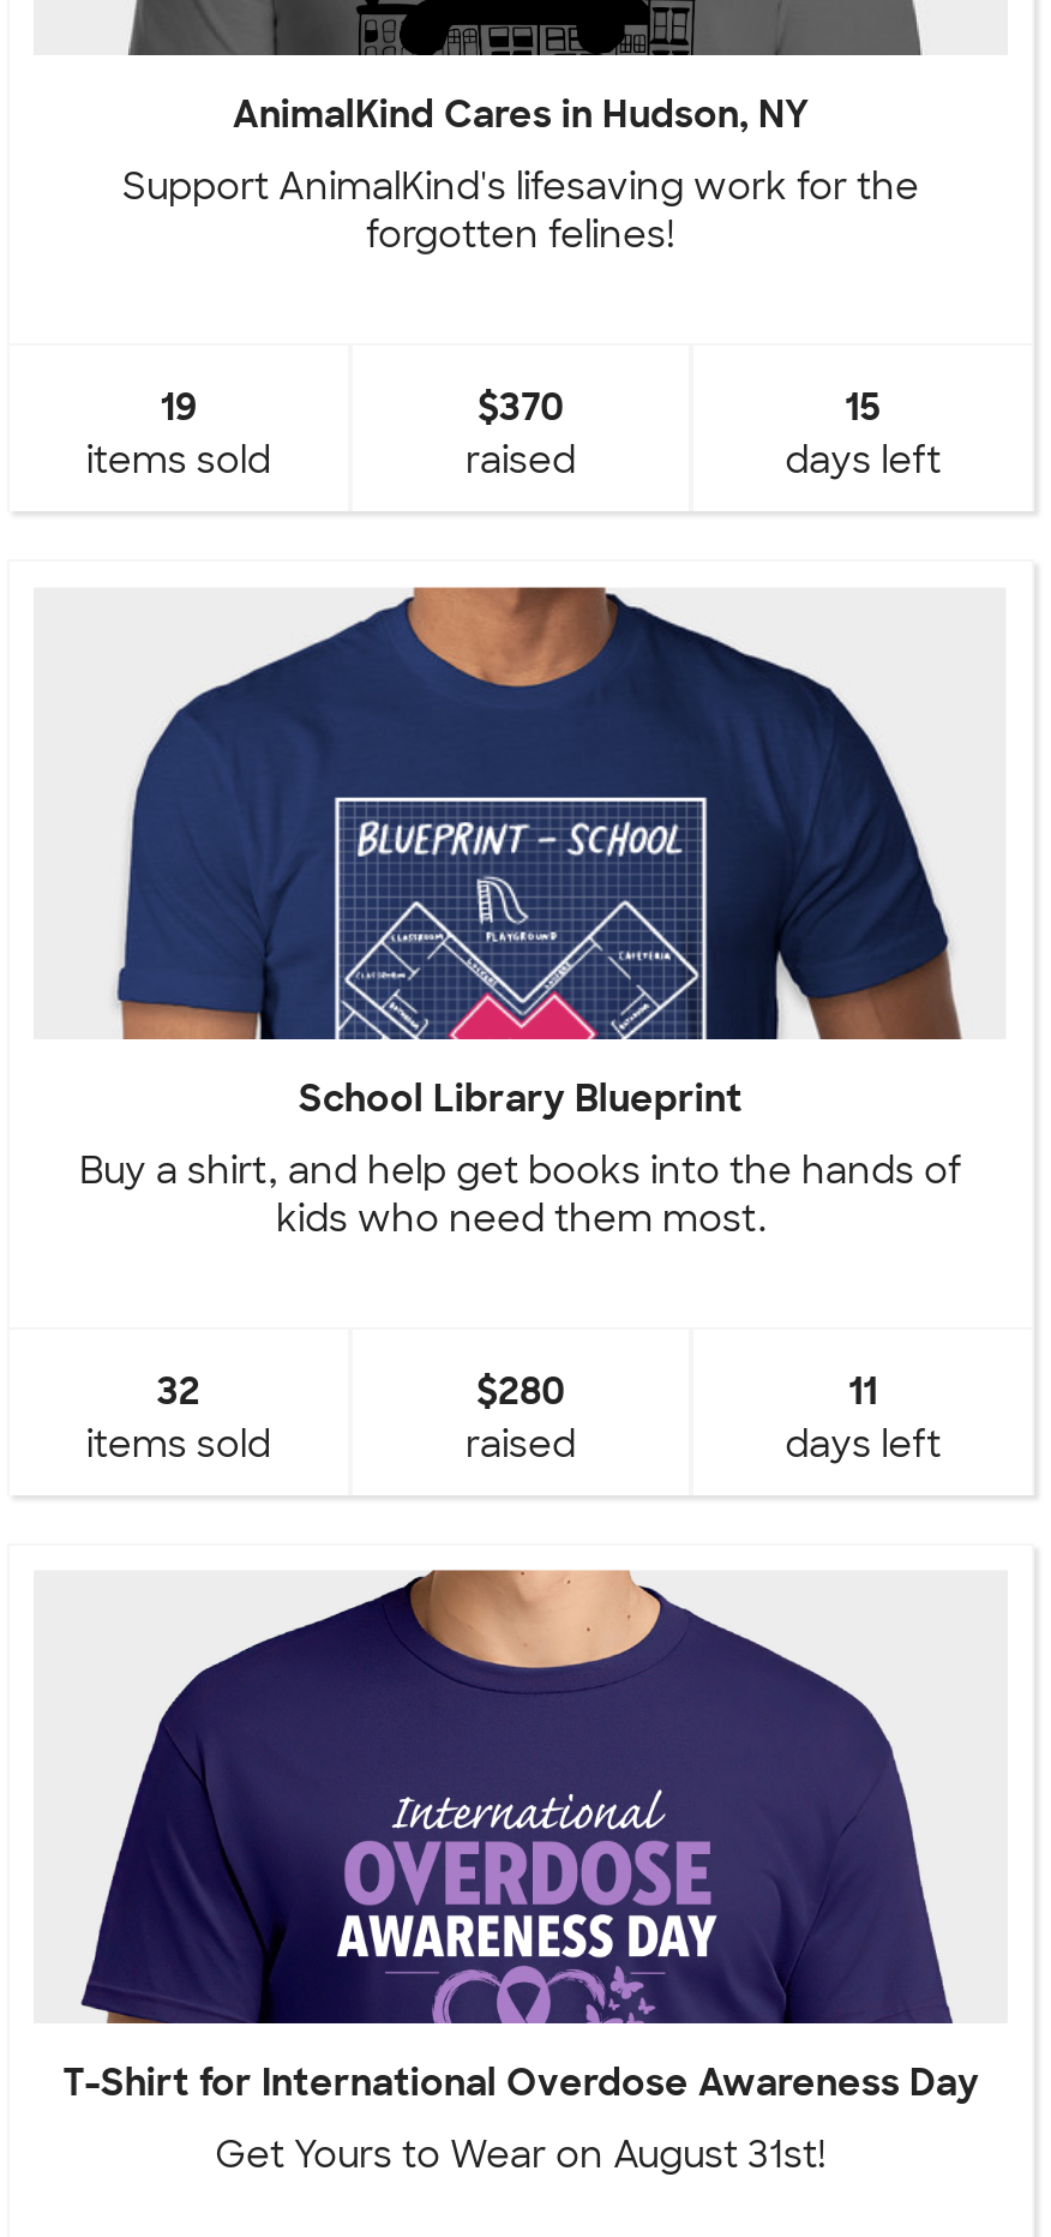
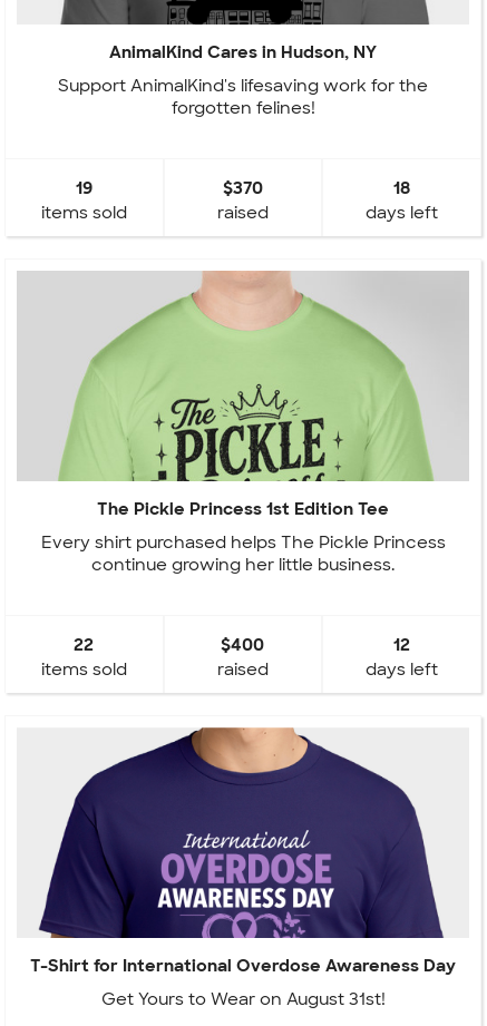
- 15
+ 18

- [image]
- School Library Blueprint
+ [image]
+ The Pickle Princess 1st Edition Tee

- Buy a shirt, and help get books into the hands of
- kids who need them most.
+ Every shirt purchased helps The Pickle Princess
+ continue growing her little business.

- 32
+ 22

- $280
+ $400

- 11
+ 12
